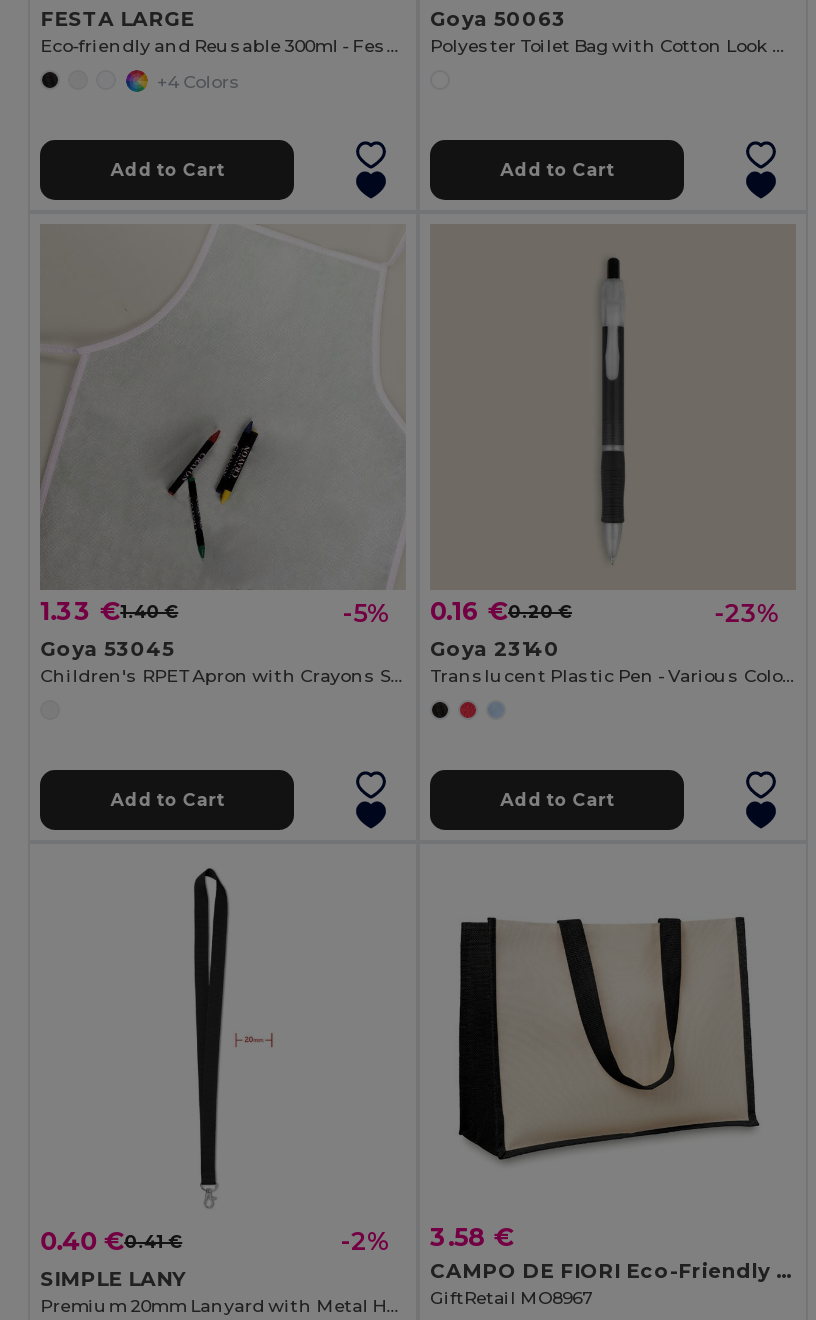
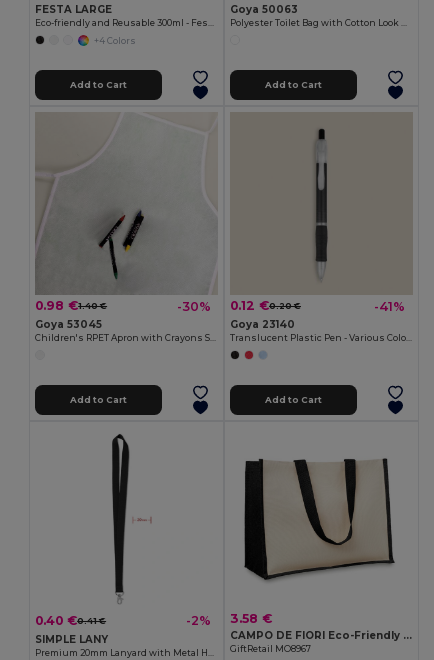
- 1.33 €1.40 €
+ 0.98 €1.40 €

- -5%
+ -30%

- 0.16 €0.20 €
+ 0.12 €0.20 €

- -23%
+ -41%
